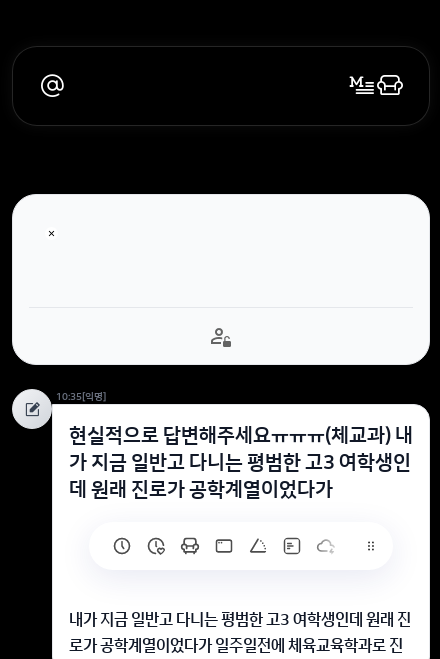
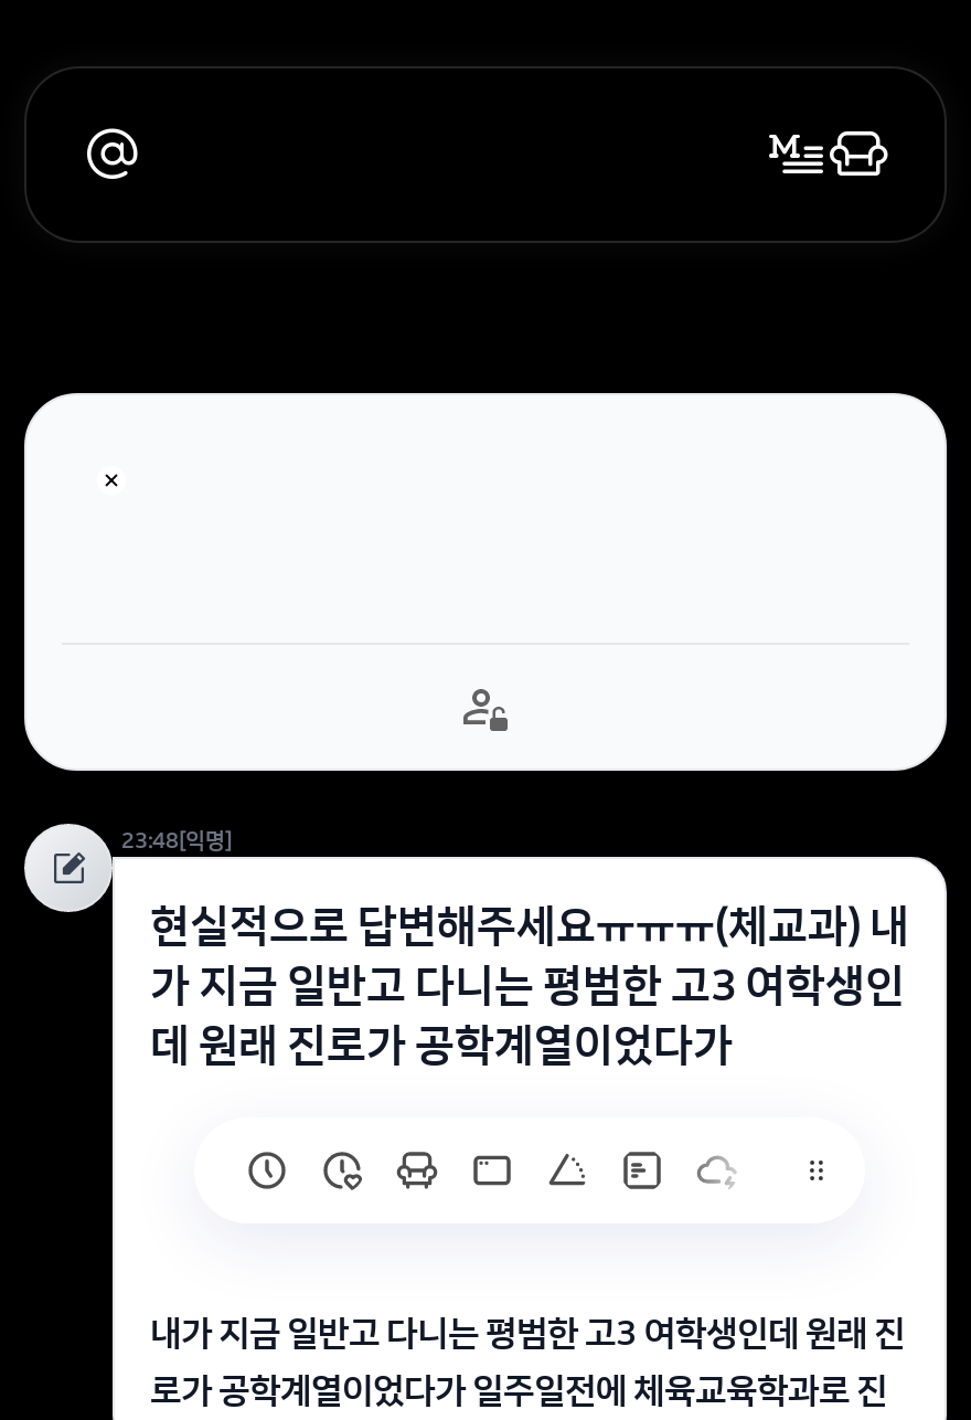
- 10:35[익명]
+ 23:48[익명]
